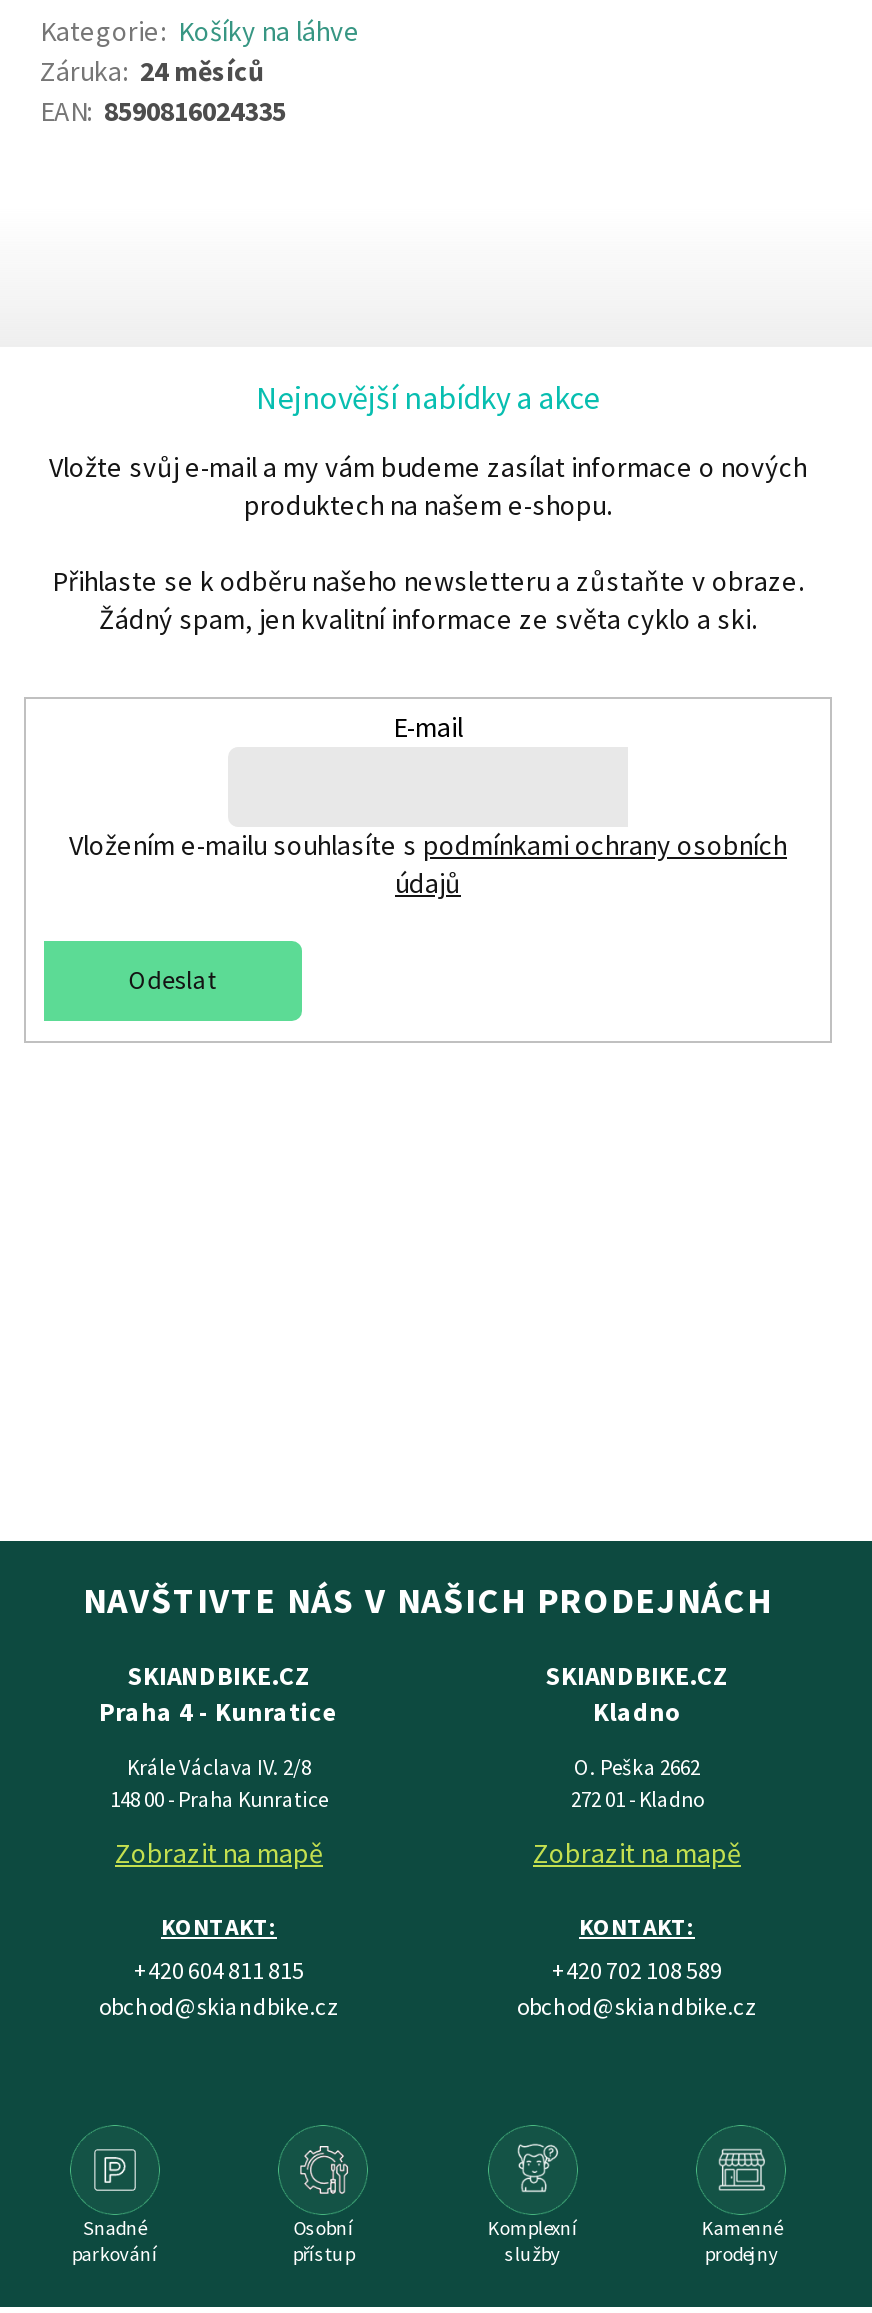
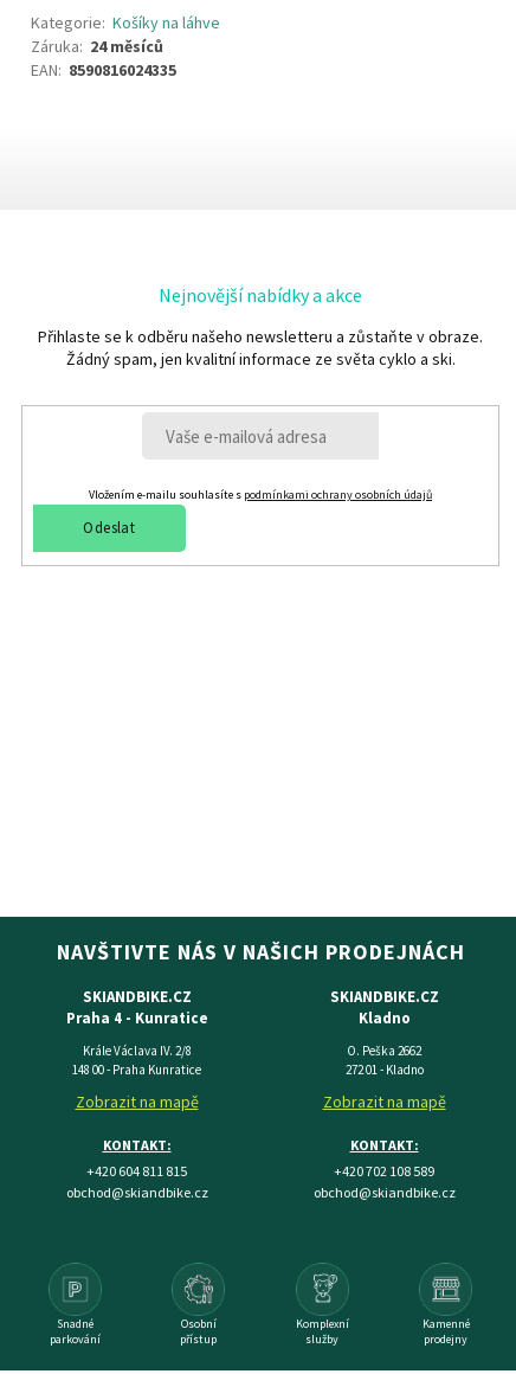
moved down: Nejnovější nabídky a akce

- Vložte svůj e-mail a my vám budeme zasílat informace o nových
- produktech na našem e-shopu.

- E-mail
- Vložením e-mailu souhlasíte s podmínkami ochrany osobních
- údajů
+ Vložením e-mailu souhlasíte s podmínkami ochrany osobních údajů

moved up: Odeslat
